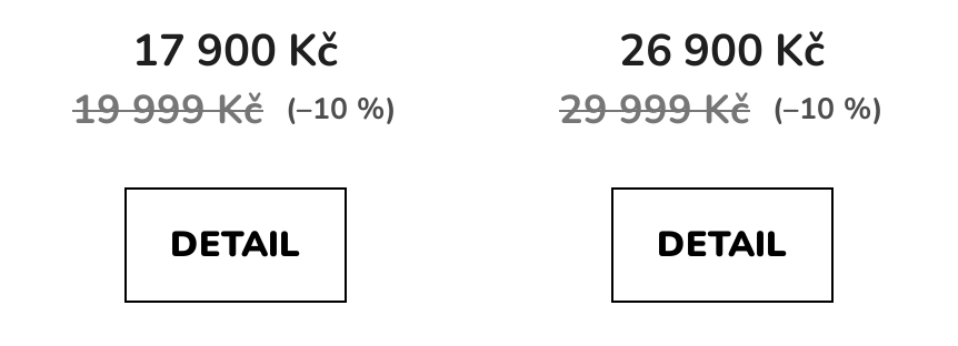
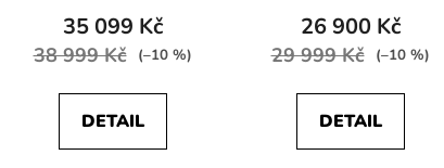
- 17 900 Kč
+ 35 099 Kč

- 19 999 Kč (–10 %)
+ 38 999 Kč (–10 %)
